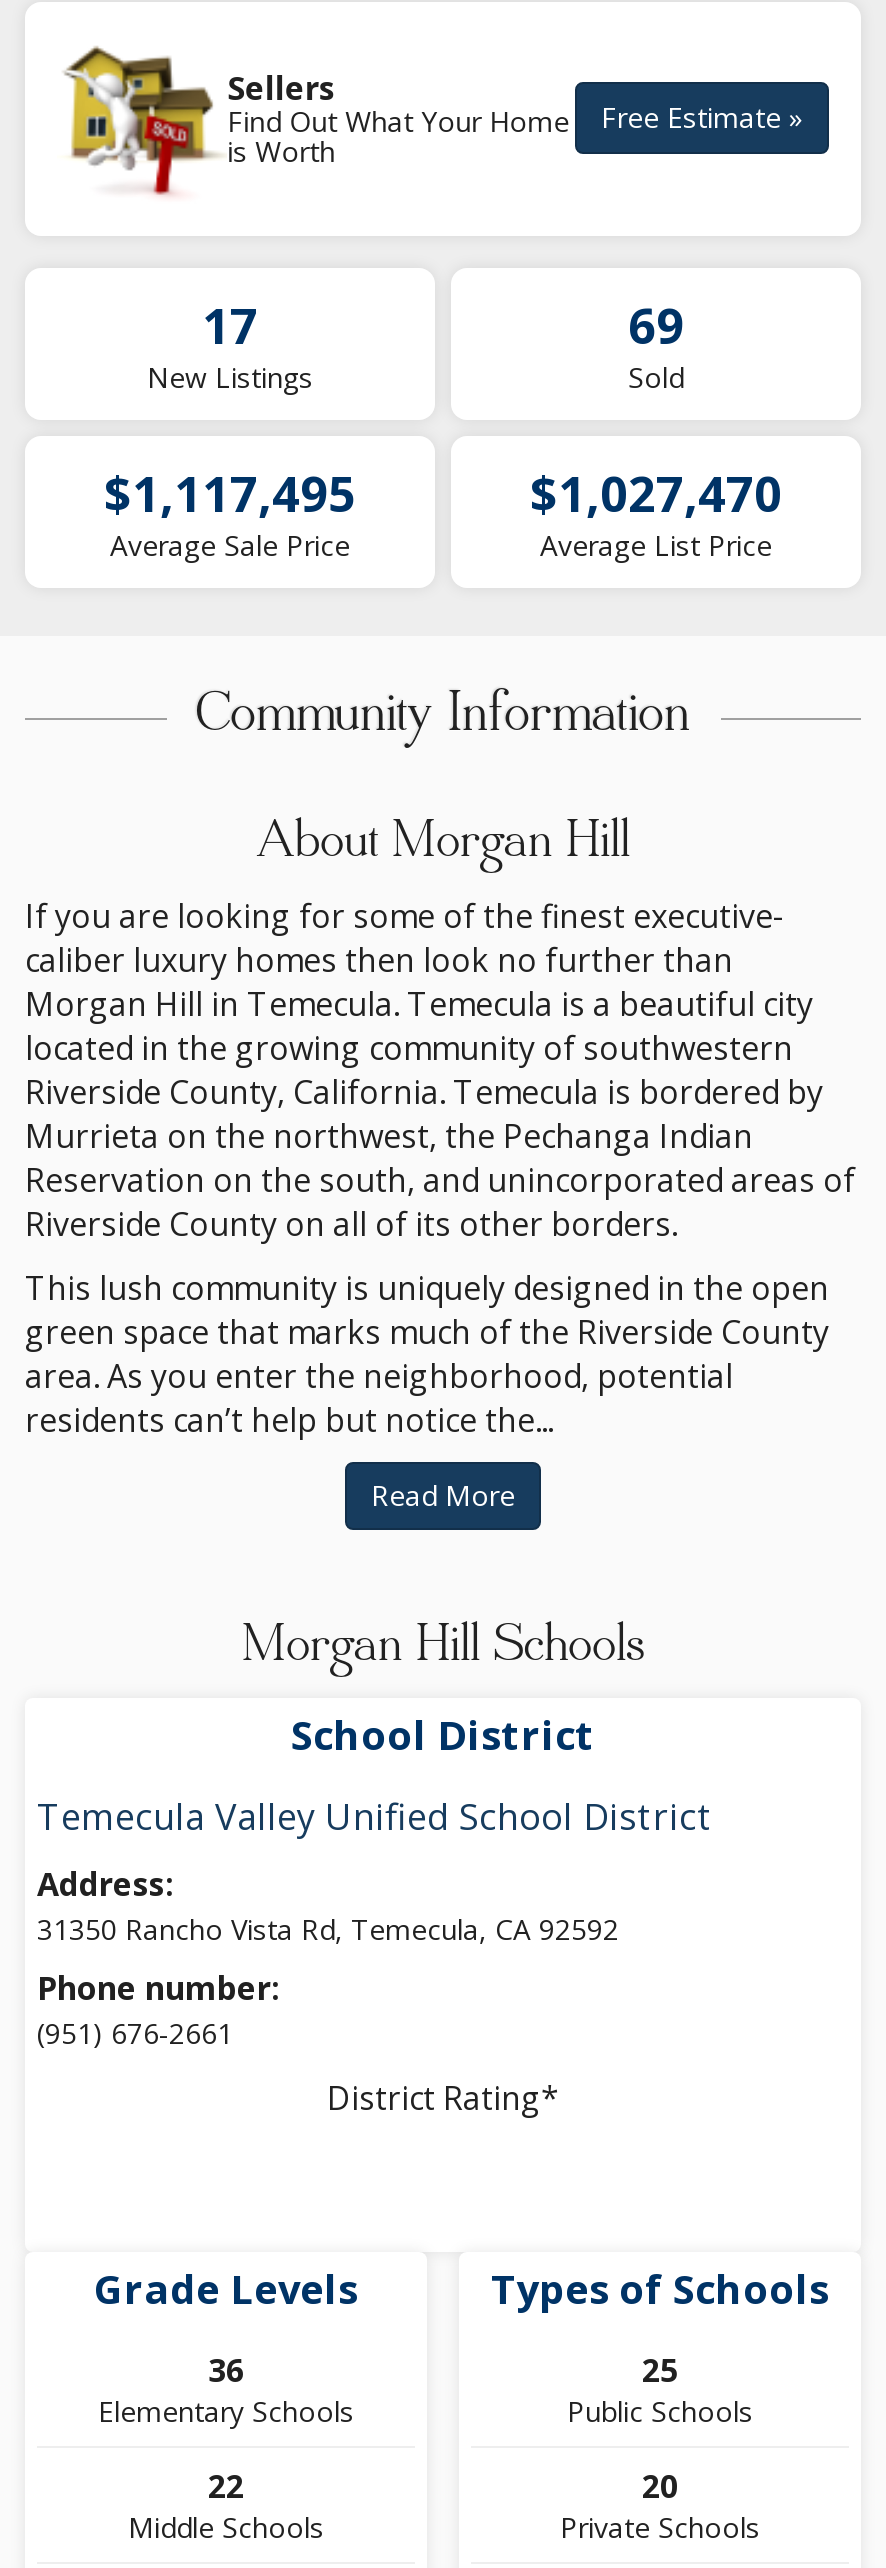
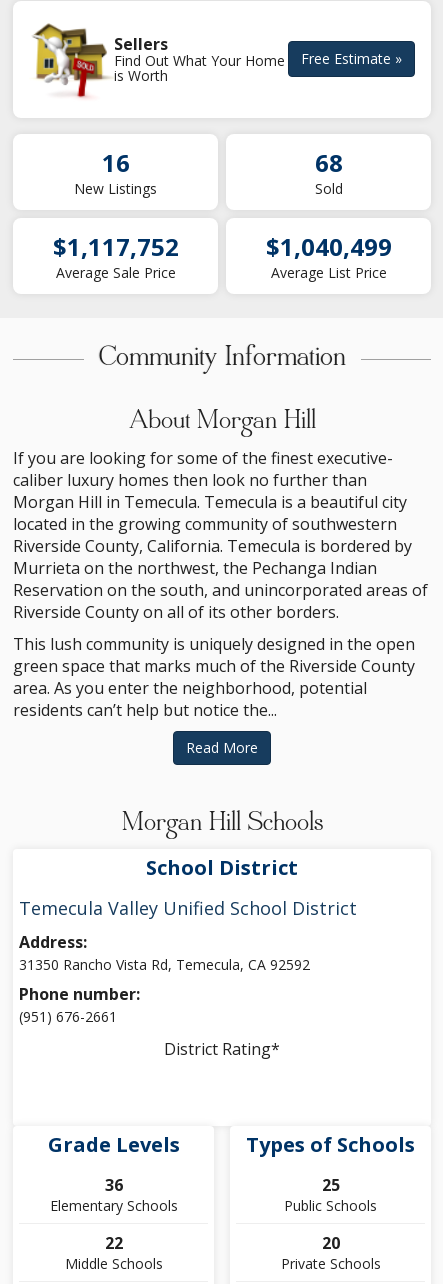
- 17
+ 16

- 69
+ 68

- $1,117,495
+ $1,117,752

- $1,027,470
+ $1,040,499
